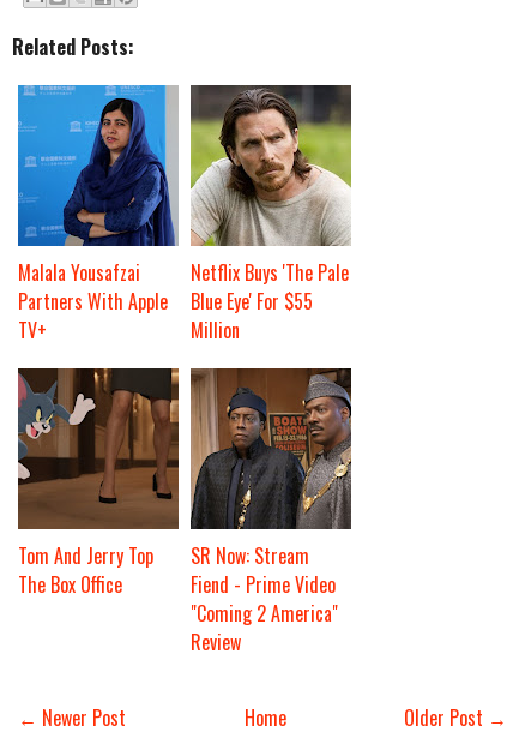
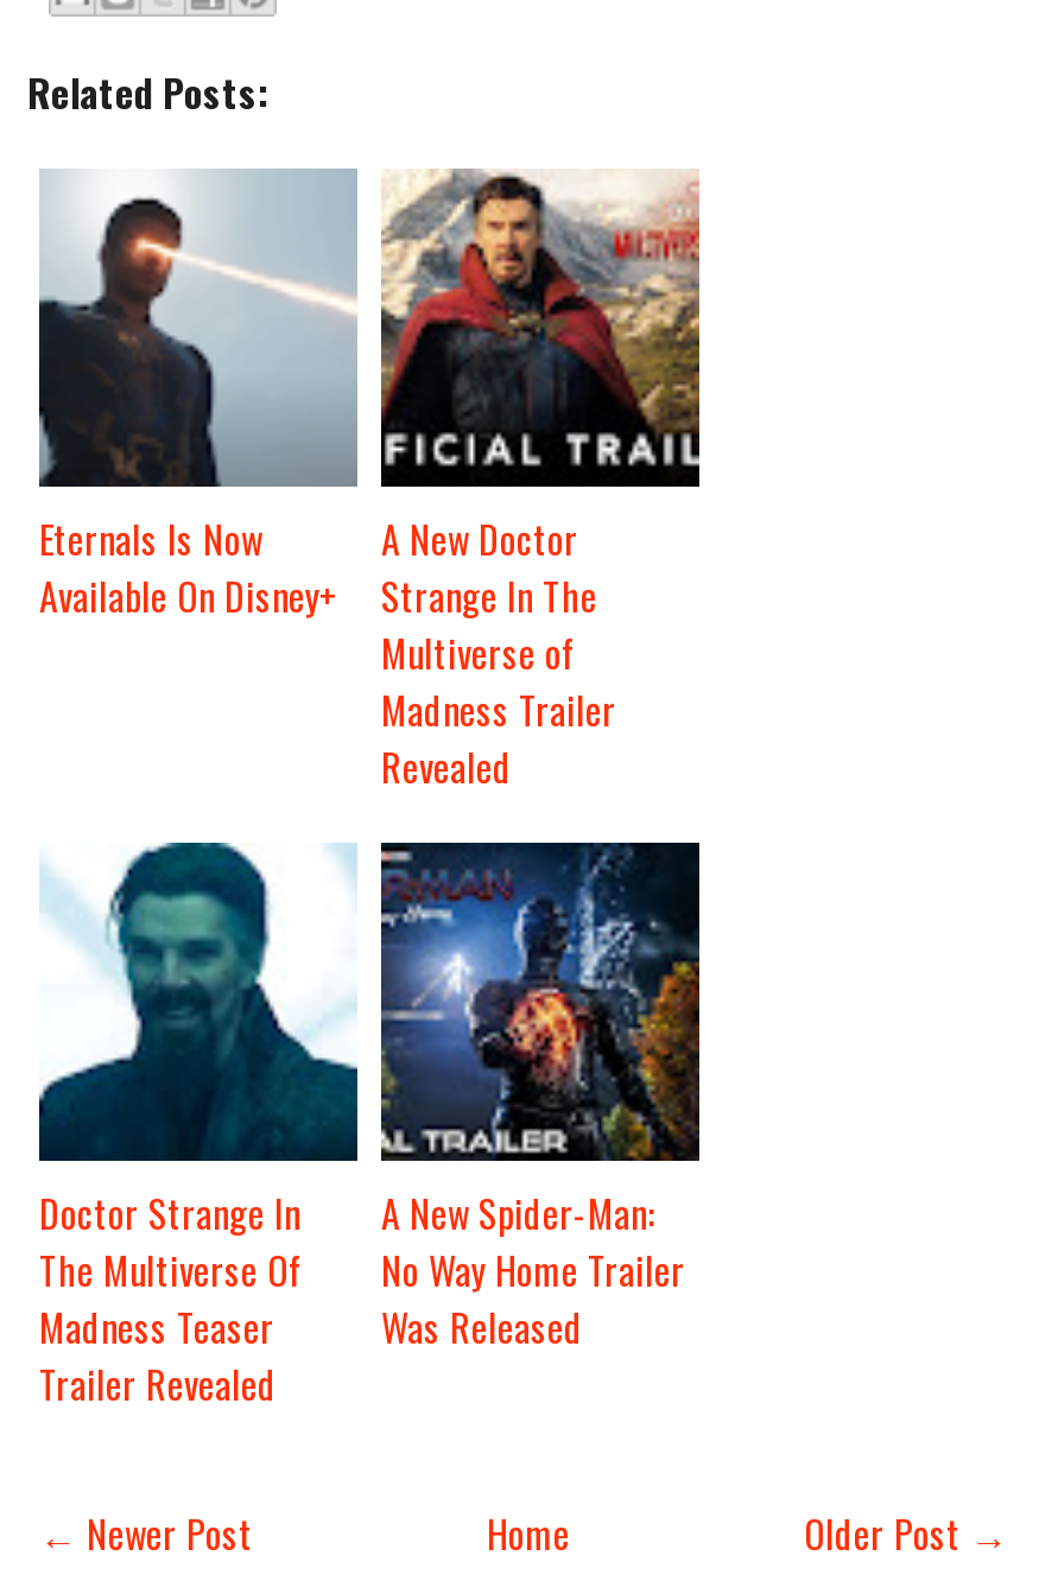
- [image]
- Malala Yousafzai
- Partners With Apple
- TV+
+ [image]
+ Eternals Is Now
+ Available On Disney+

- [image]
- Netflix Buys 'The Pale
- Blue Eye' For $55
- Million
+ [image]
+ A New Doctor
+ Strange In The
+ Multiverse of
+ Madness Trailer
+ Revealed

- [image]
- Tom And Jerry Top
- The Box Office
+ [image]
+ Doctor Strange In
+ The Multiverse Of
+ Madness Teaser
+ Trailer Revealed

- [image]
- SR Now: Stream
- Fiend - Prime Video
- "Coming 2 America"
- Review
+ [image]
+ A New Spider-Man:
+ No Way Home Trailer
+ Was Released
